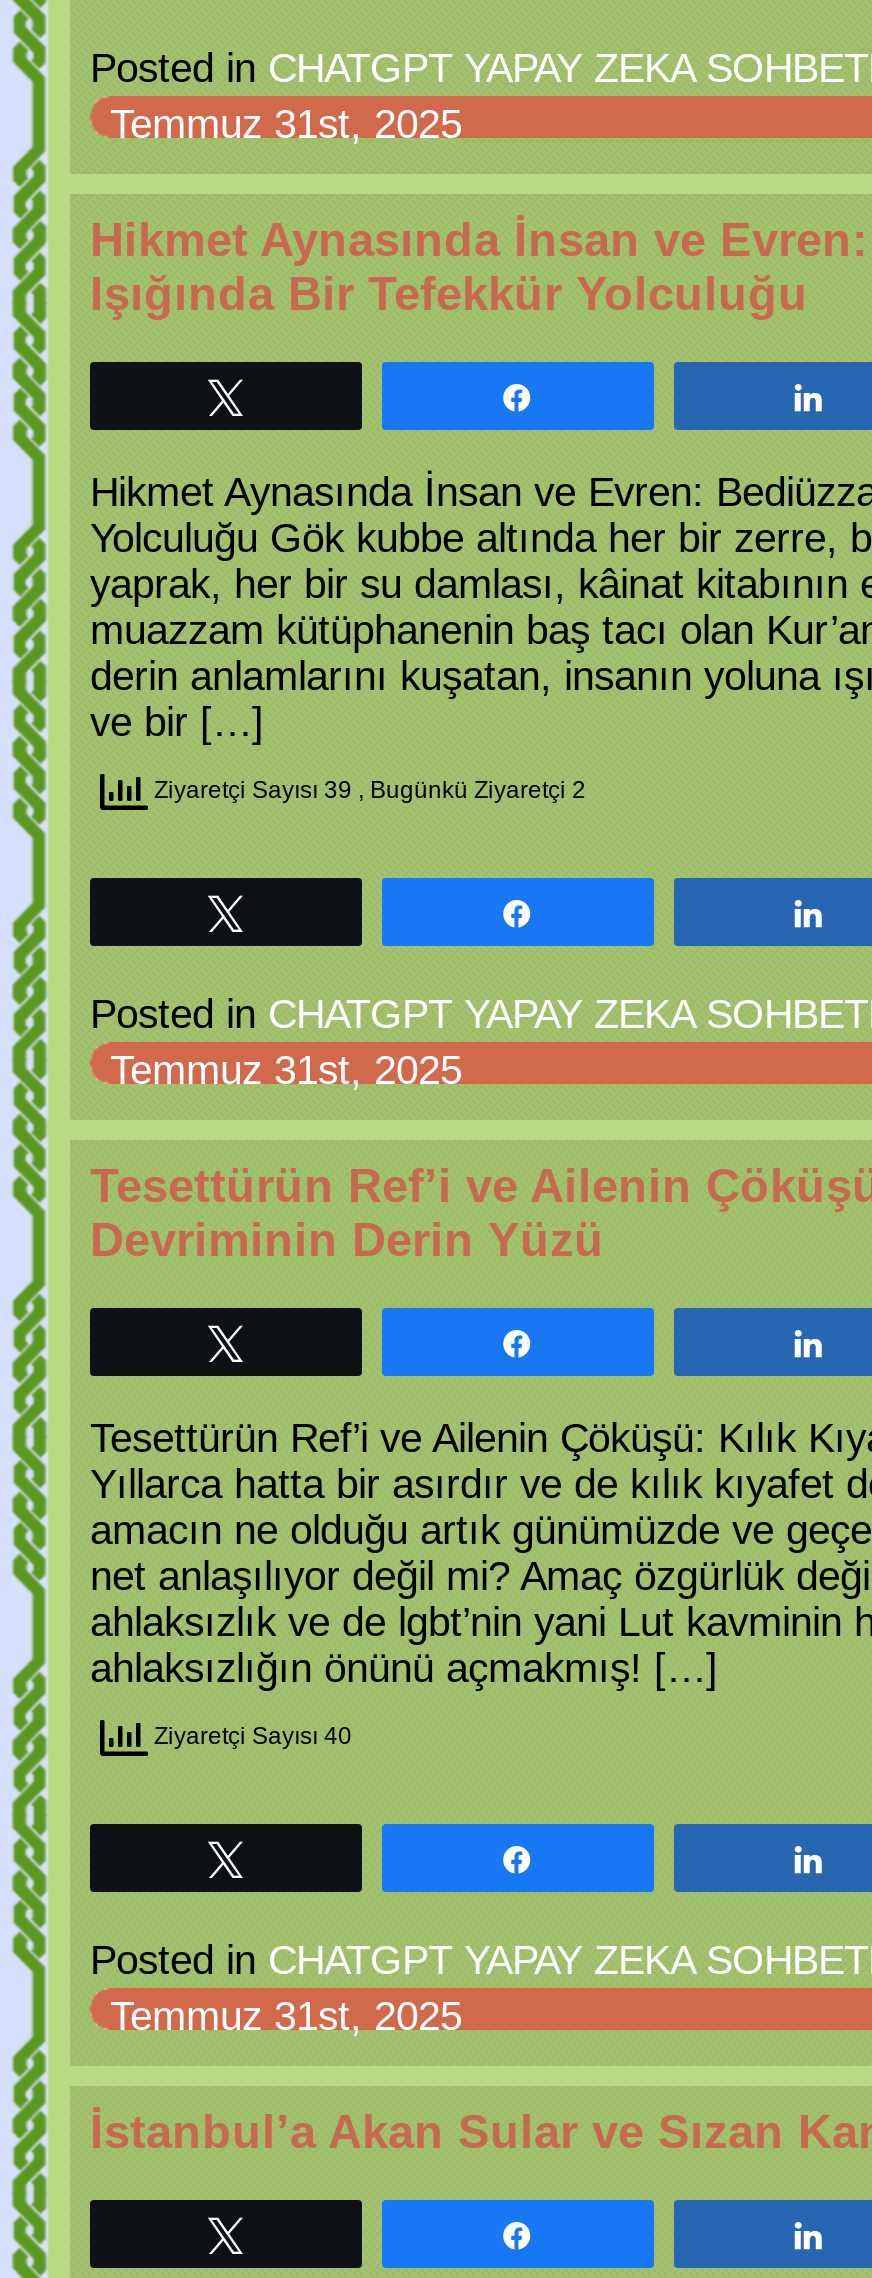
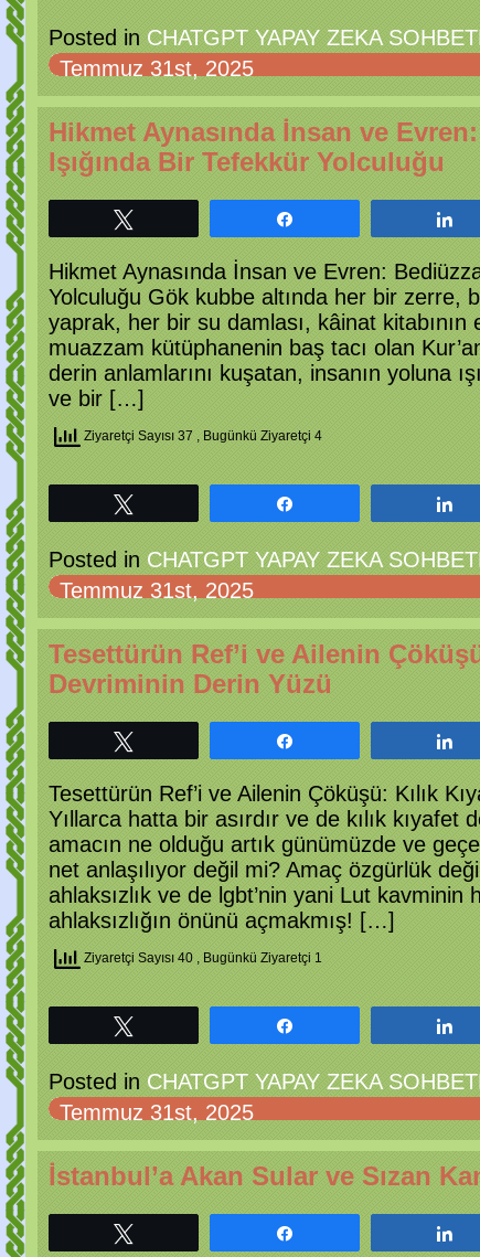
- Ziyaretçi Sayısı 39, Bugünkü Ziyaretçi 2
+ Ziyaretçi Sayısı 37, Bugünkü Ziyaretçi 4

- Ziyaretçi Sayısı 40
+ Ziyaretçi Sayısı 40, Bugünkü Ziyaretçi 1
